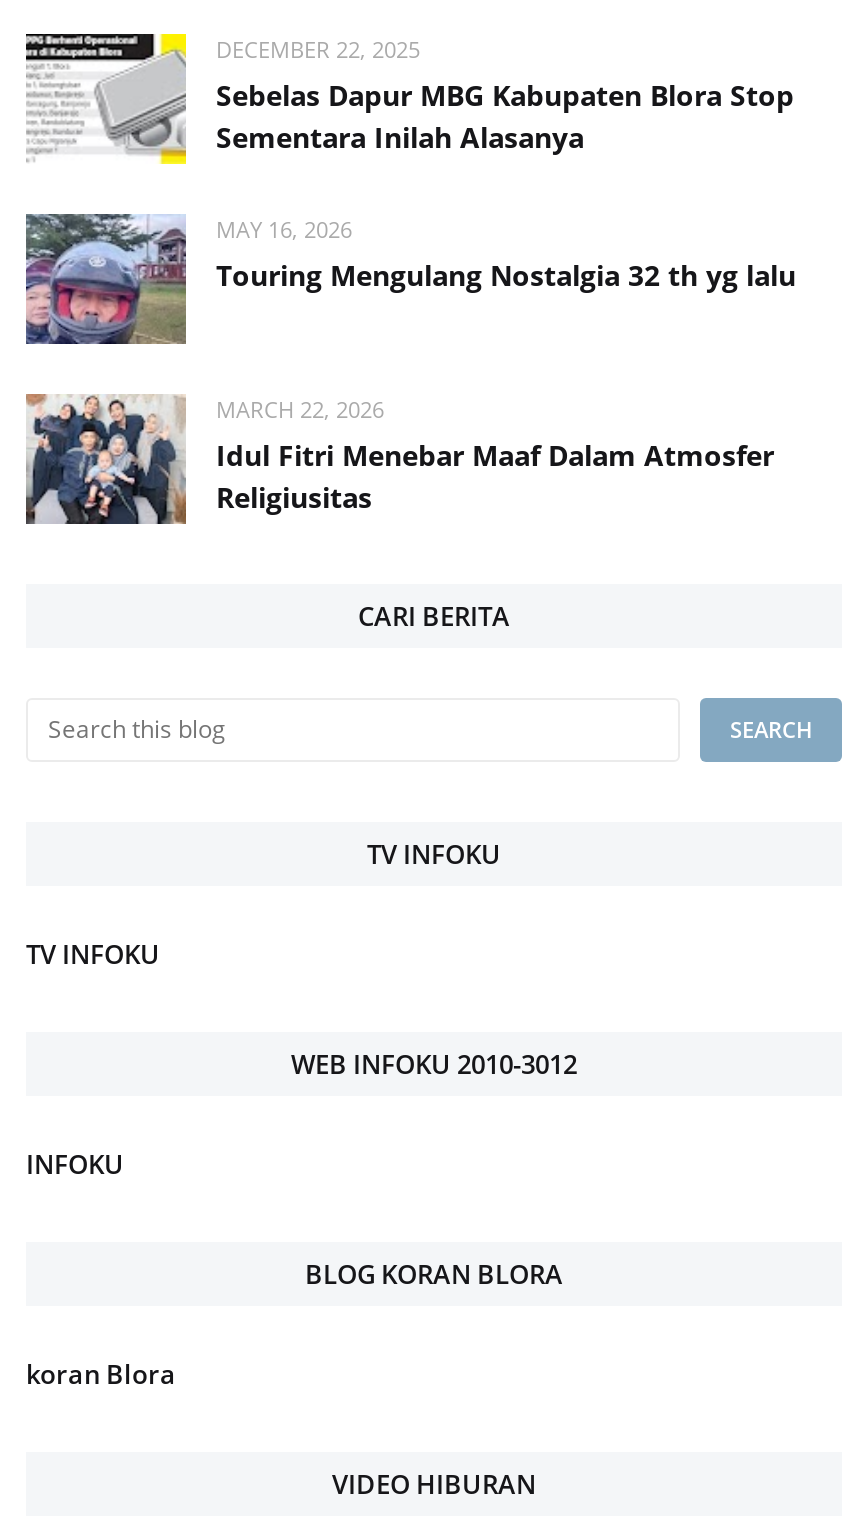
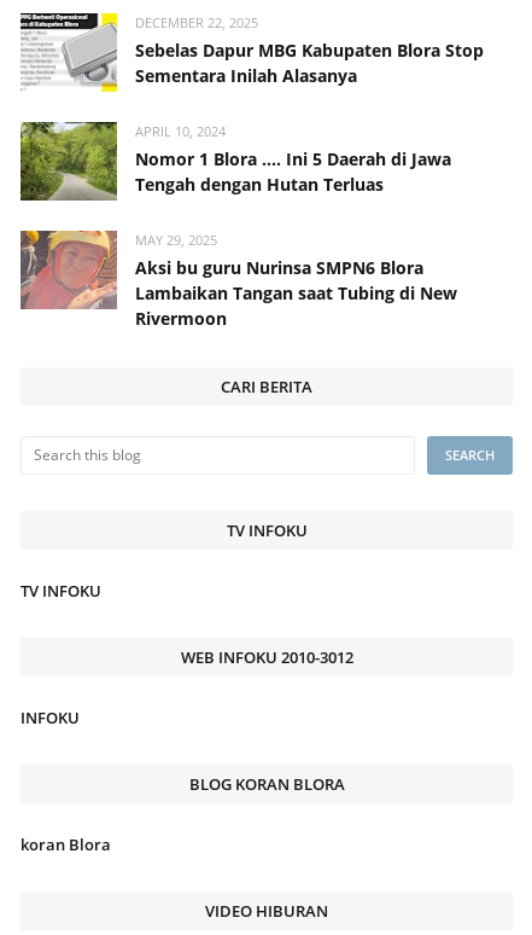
- [image]
- MAY 16, 2026
- Touring Mengulang Nostalgia 32 th yg lalu
+ [image]
+ APRIL 10, 2024
+ Nomor 1 Blora .... Ini 5 Daerah di Jawa
+ Tengah dengan Hutan Terluas

- [image]
- MARCH 22, 2026
- Idul Fitri Menebar Maaf Dalam Atmosfer
- Religiusitas
+ [image]
+ MAY 29, 2025
+ Aksi bu guru Nurinsa SMPN6 Blora
+ Lambaikan Tangan saat Tubing di New
+ Rivermoon
